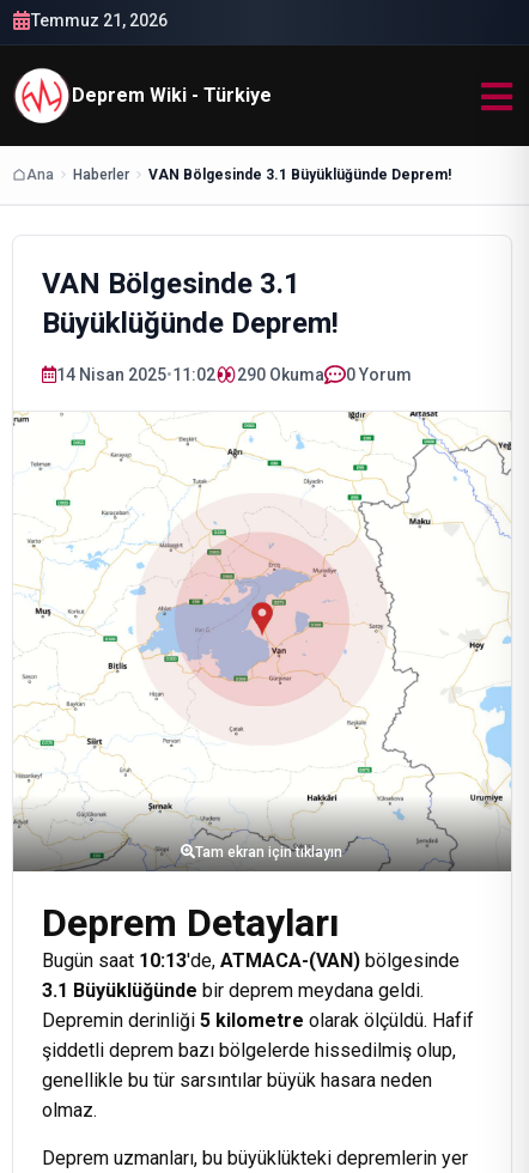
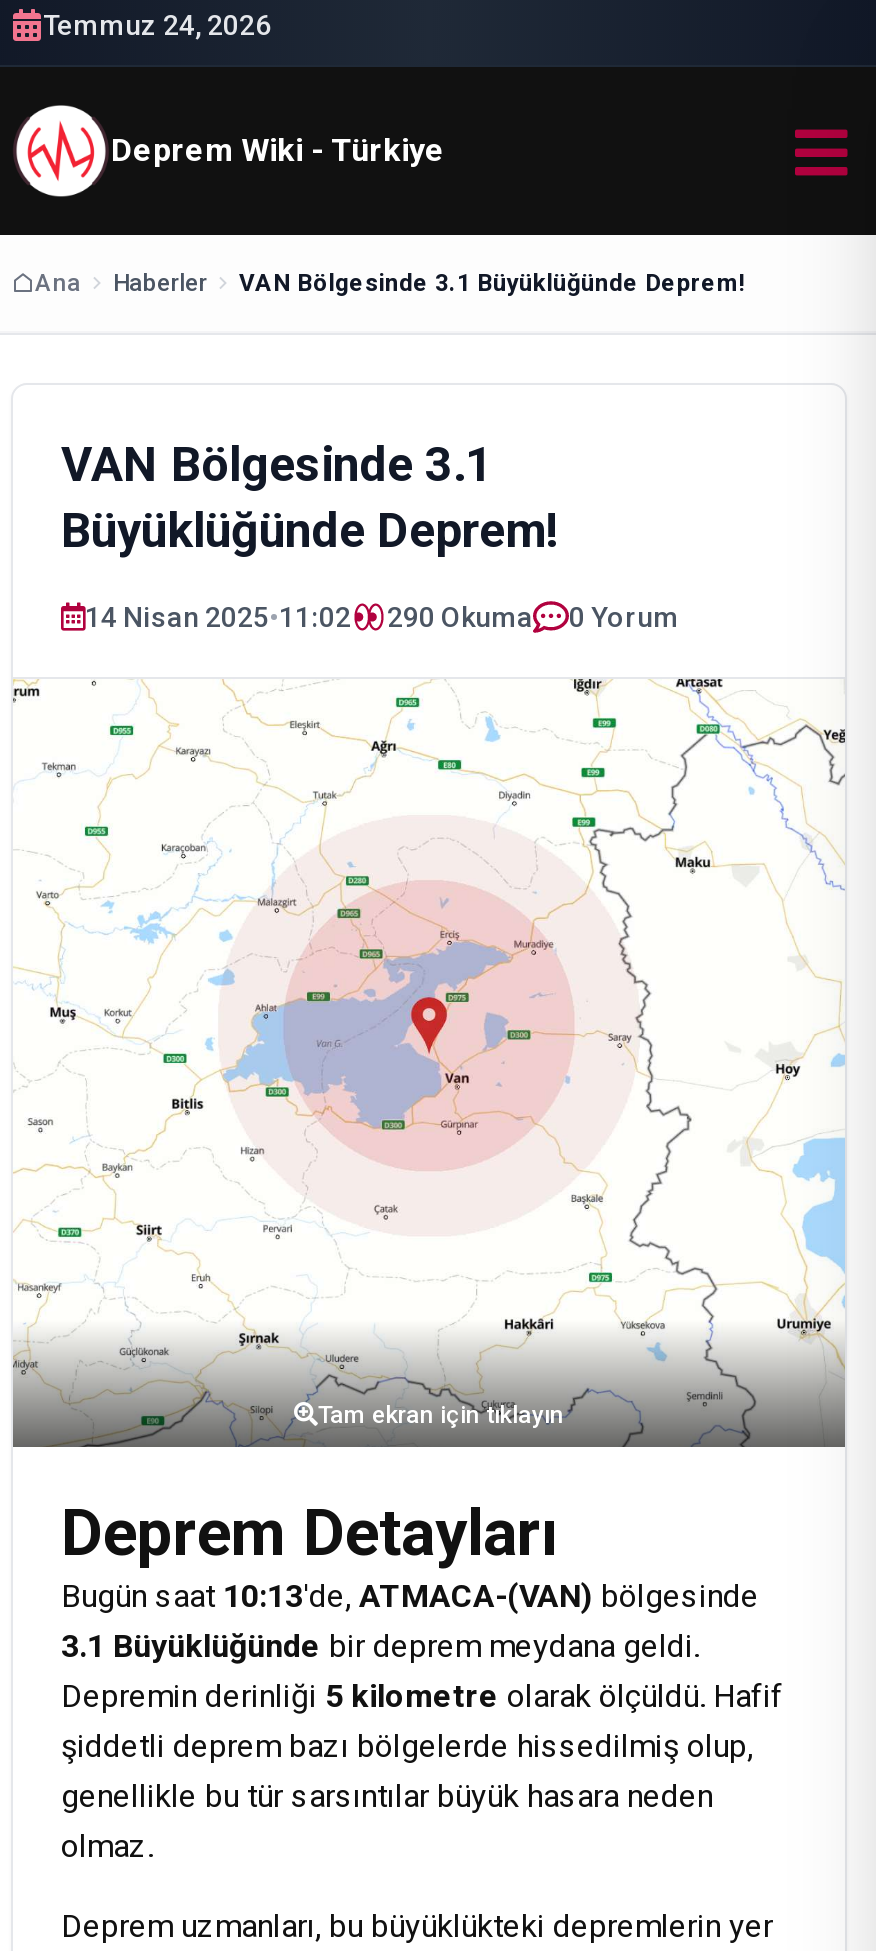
- Temmuz 21, 2026
+ Temmuz 24, 2026
